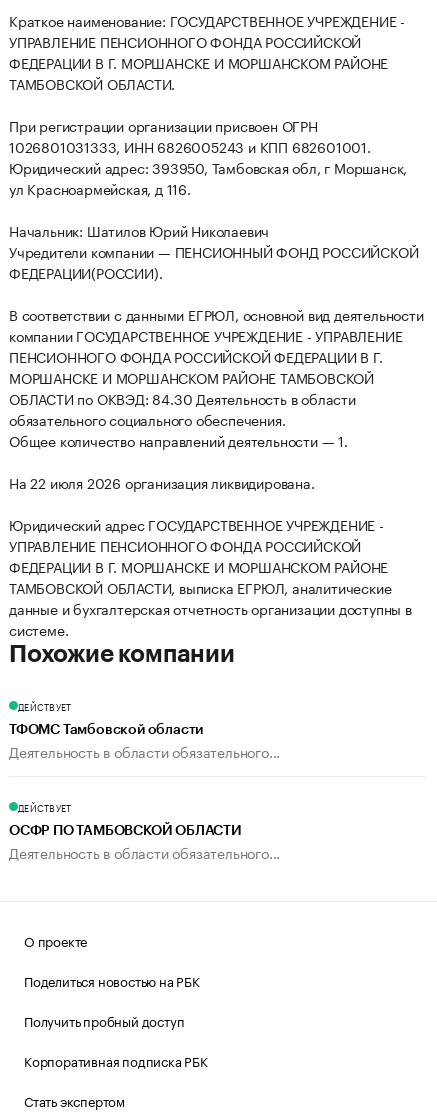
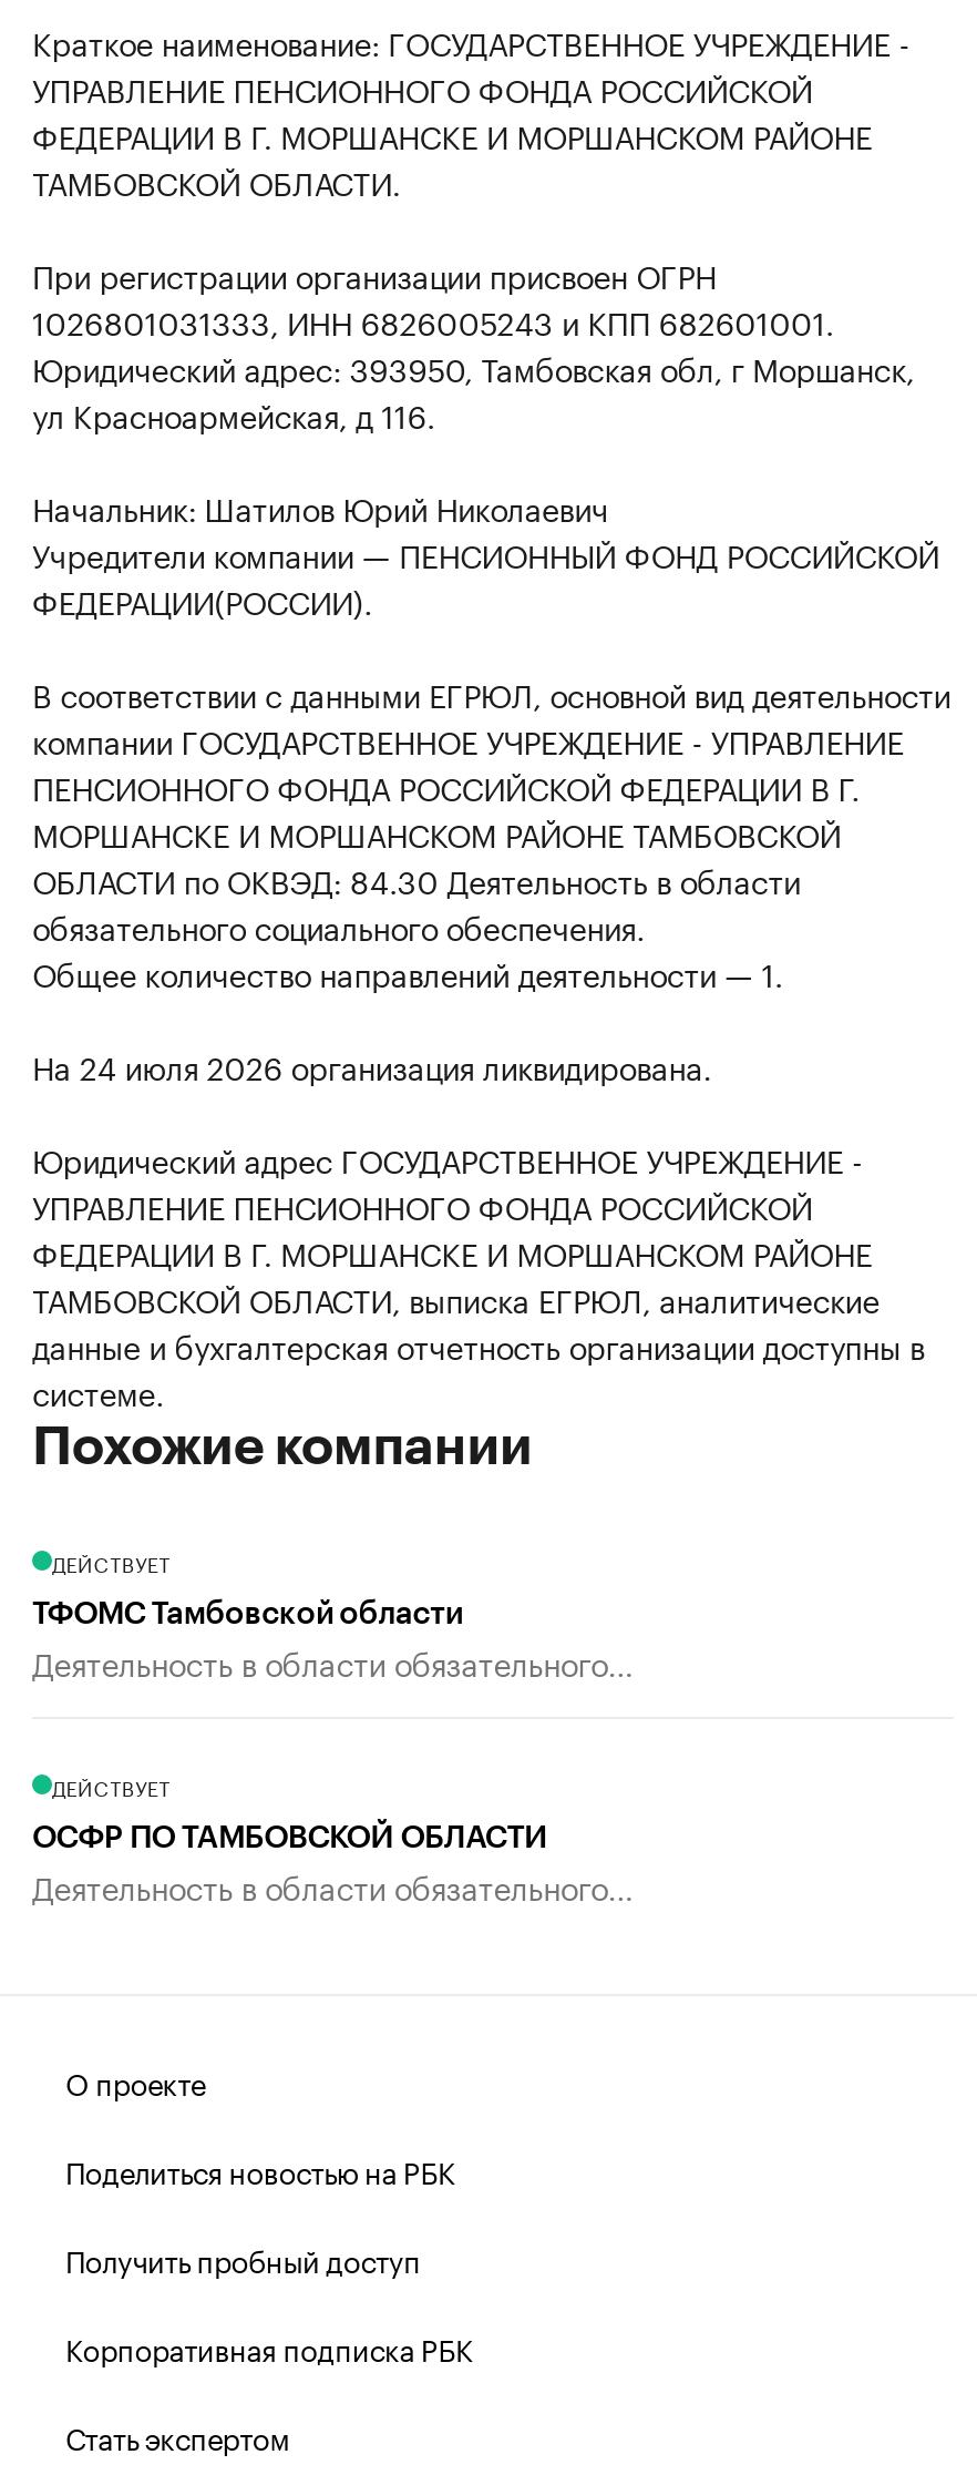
- На 22 июля 2026 организация ликвидирована.
+ На 24 июля 2026 организация ликвидирована.
